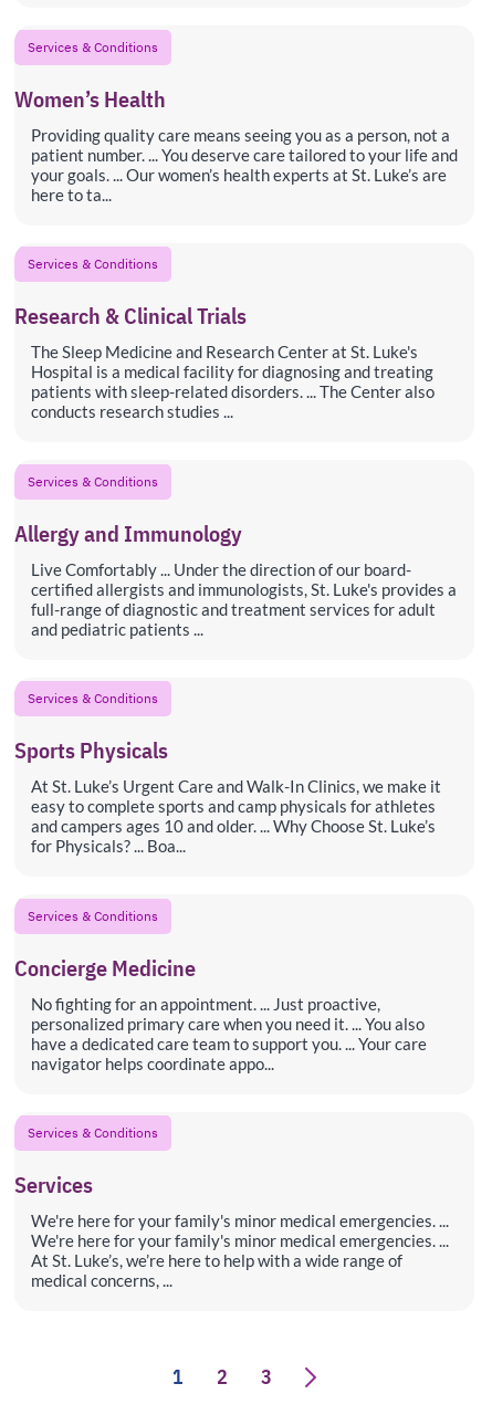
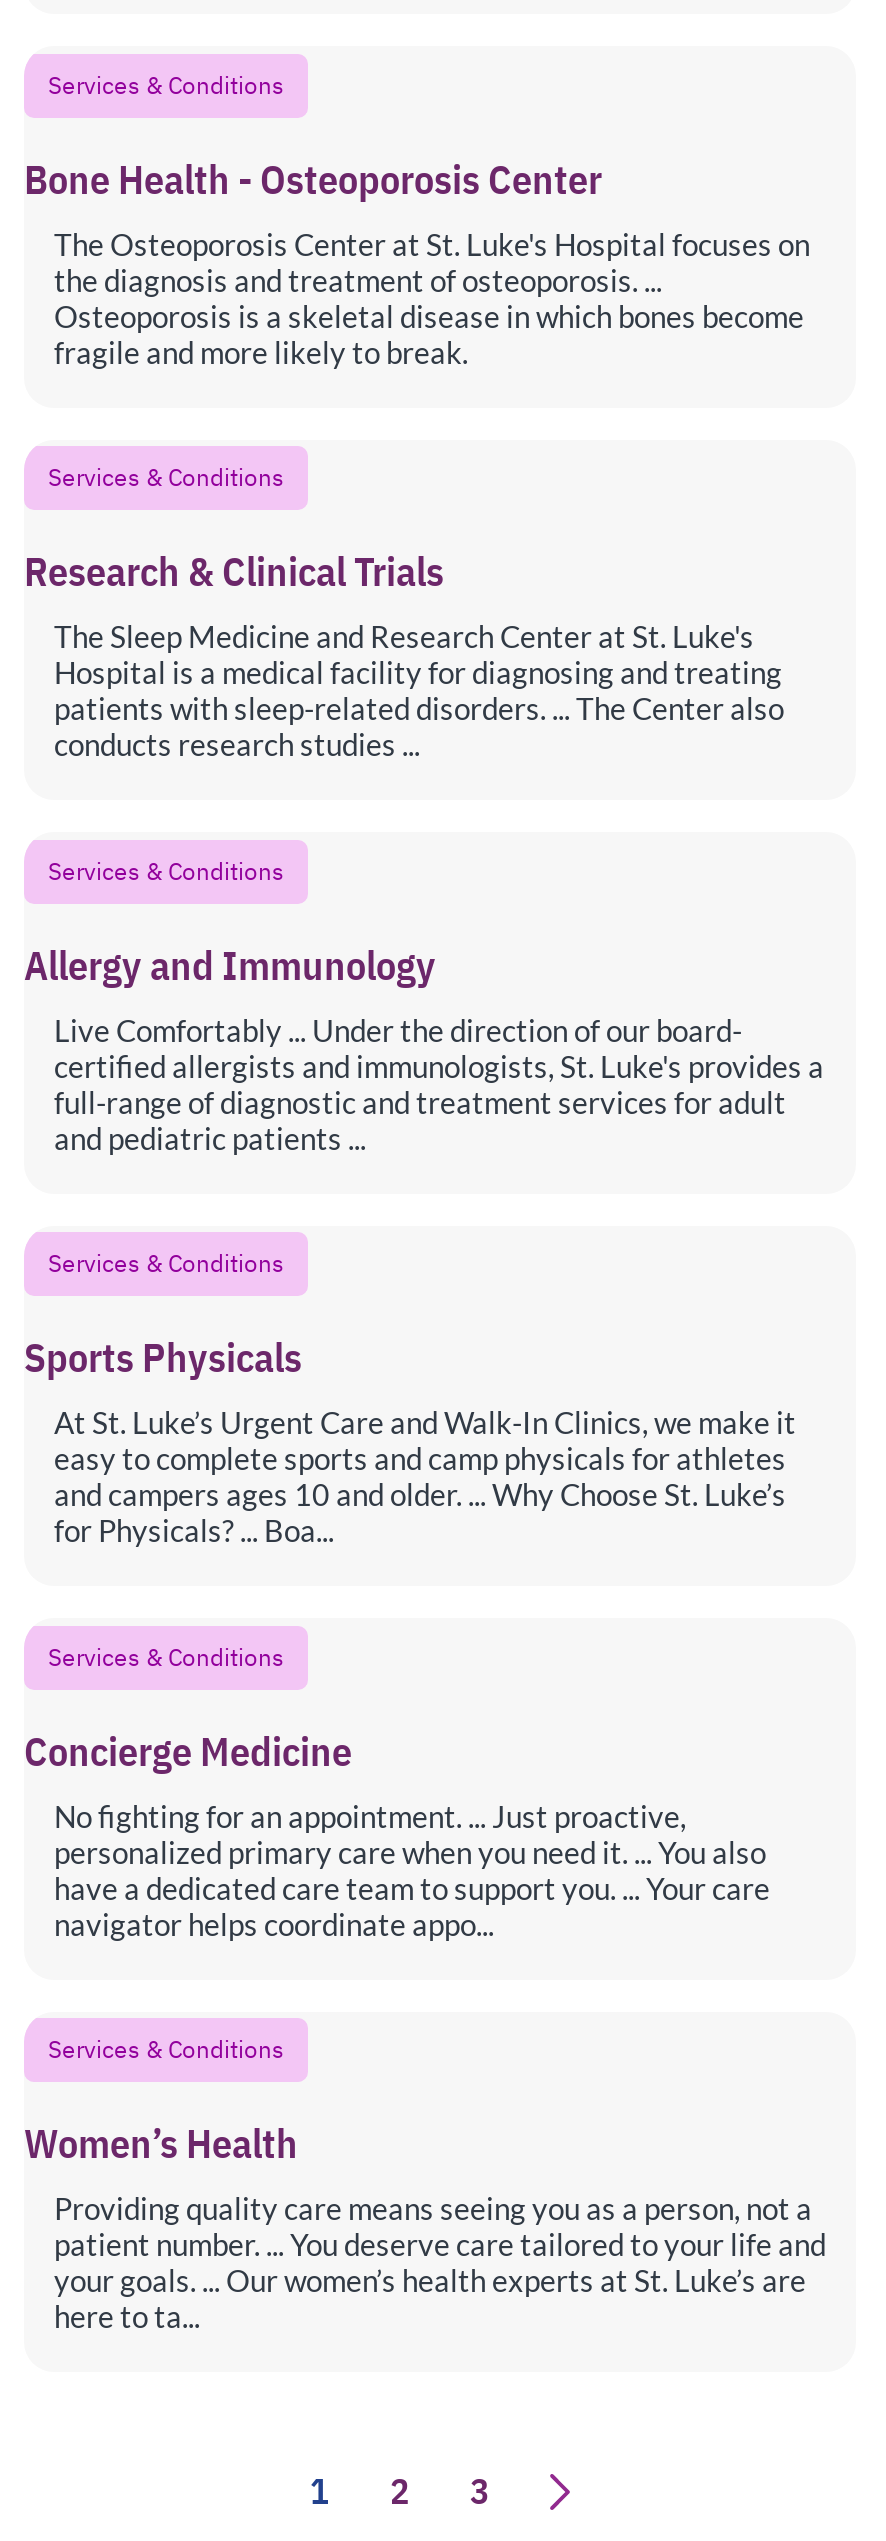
+ Bone Health - Osteoporosis Center
+ The Osteoporosis Center at St. Luke's Hospital focuses on
+ the diagnosis and treatment of osteoporosis. ...
+ Osteoporosis is a skeletal disease in which bones become
+ fragile and more likely to break.

moved down: Women’s Health | Providing quality care means seeing you as a person, not a | patient number. ... You deserve care tailored to your life and | your goals. ... Our women’s health experts at St. Luke’s are | here to ta...

- Services
- We're here for your family's minor medical emergencies. ...
- We're here for your family's minor medical emergencies. ...
- At St. Luke’s, we’re here to help with a wide range of
- medical concerns, ...
